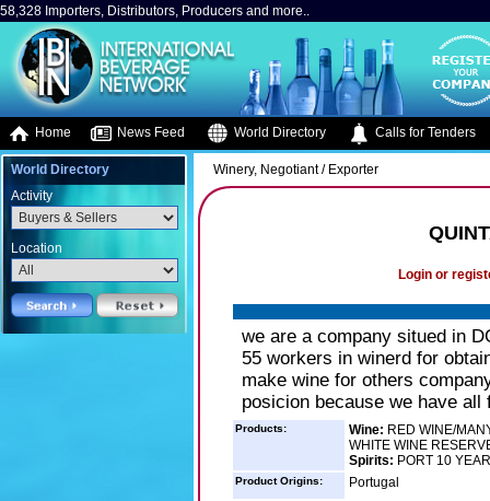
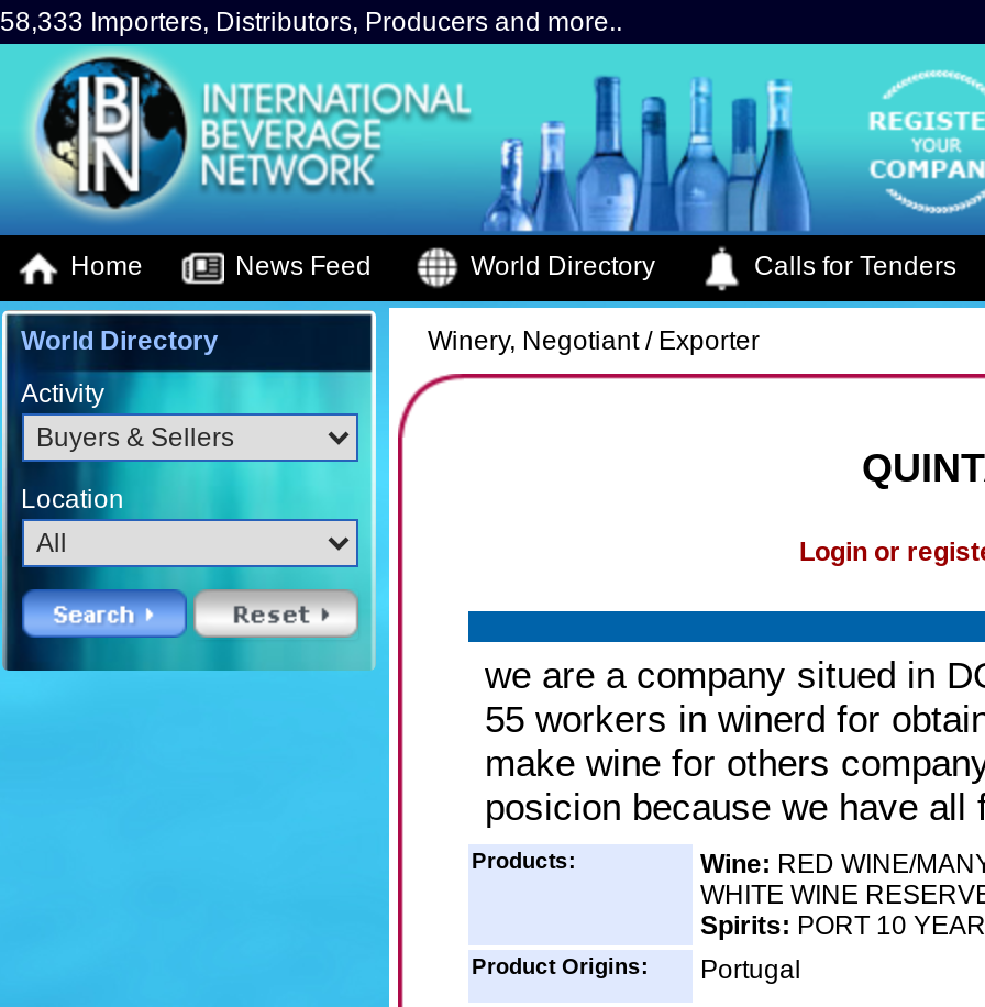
- 58,328 Importers, Distributors, Producers and more..
+ 58,333 Importers, Distributors, Producers and more..
